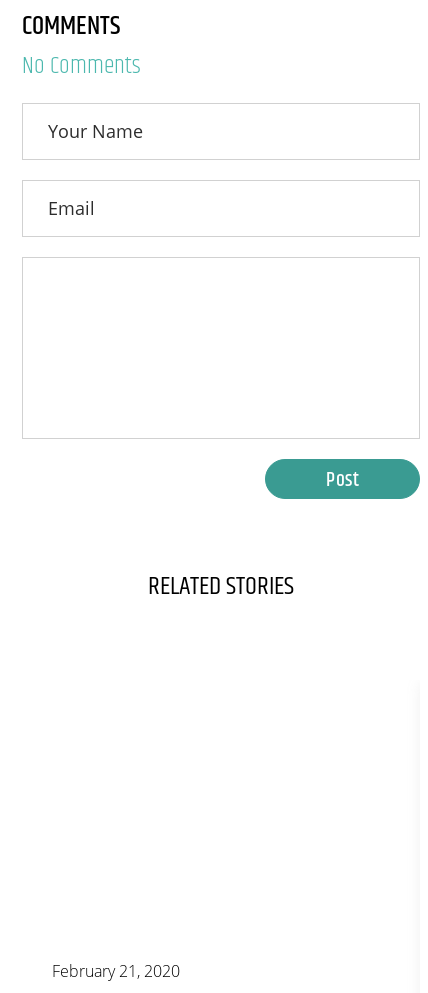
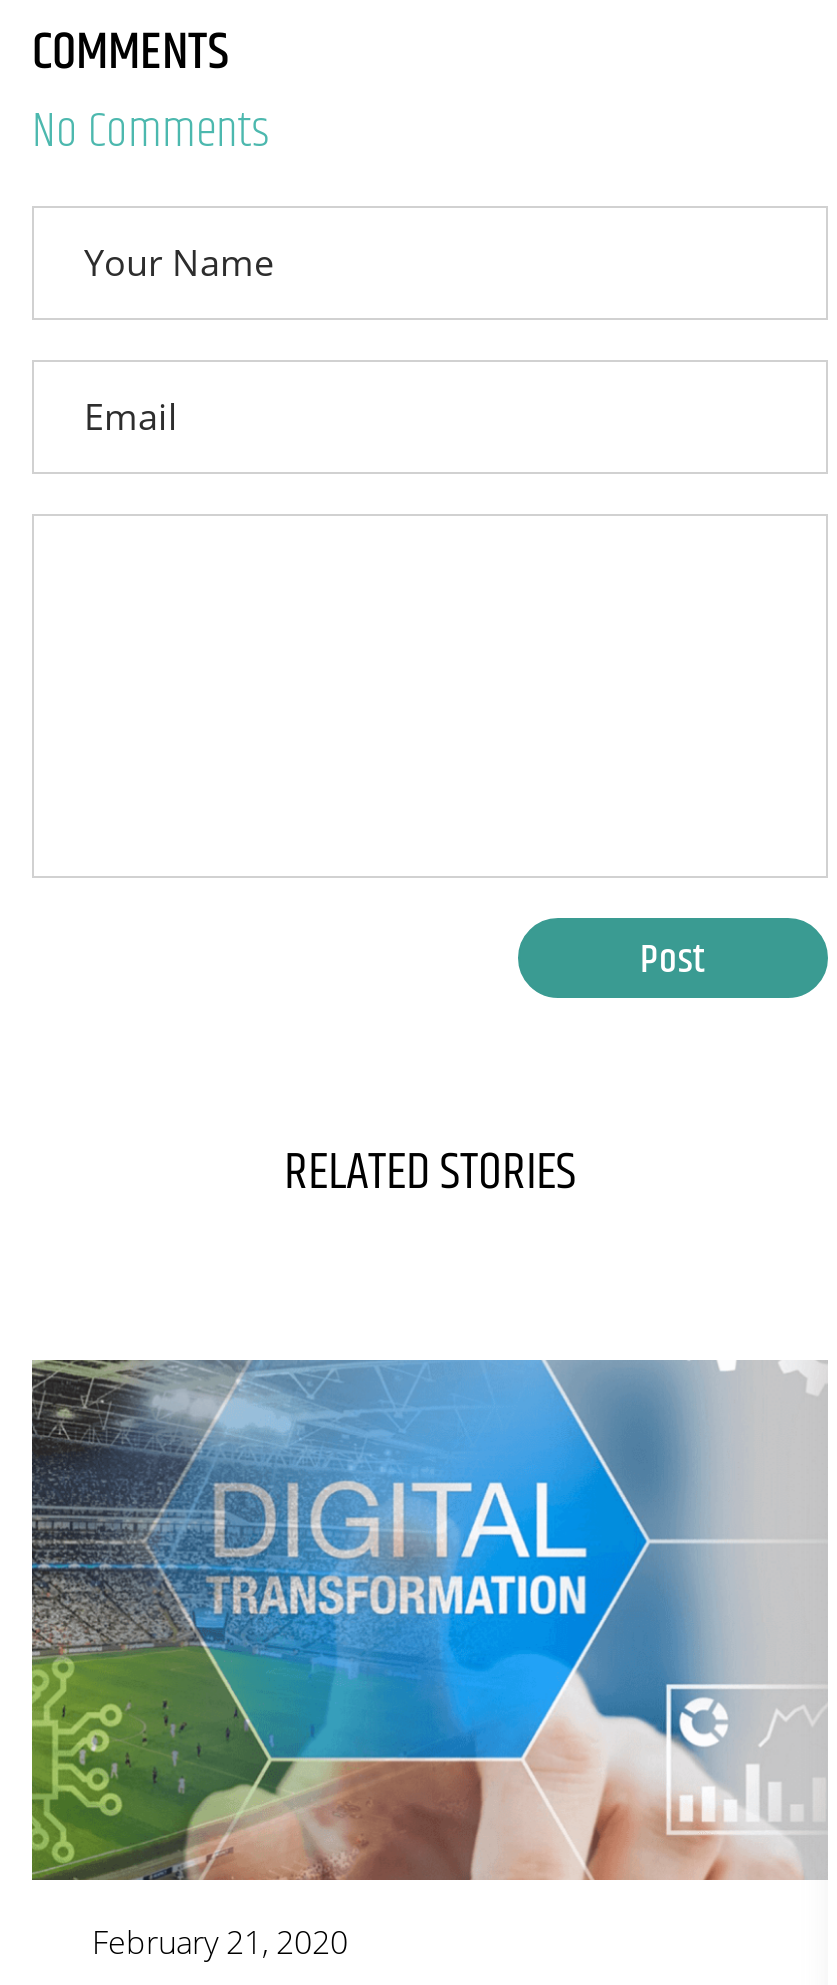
+ [image]
